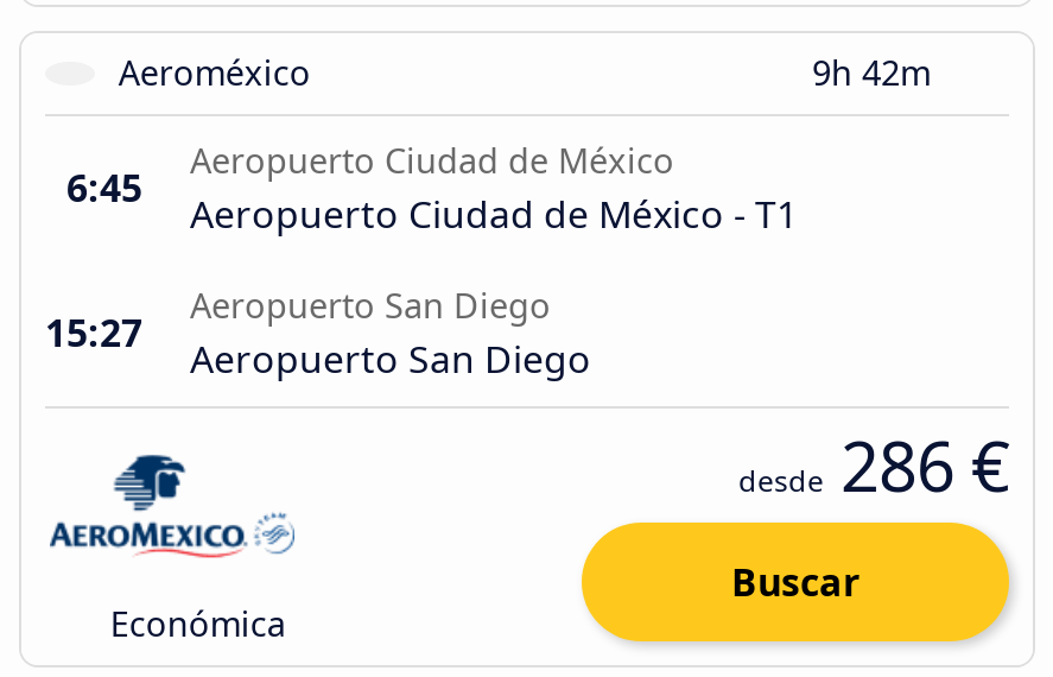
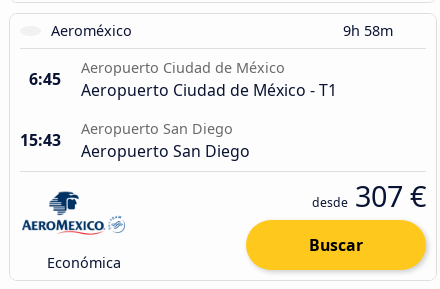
- 9h 42m
+ 9h 58m

- 15:27 Aeropuerto San Diego
+ 15:43 Aeropuerto San Diego

- desde 286 €
+ desde 307 €
